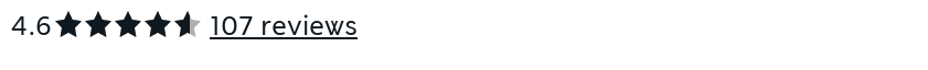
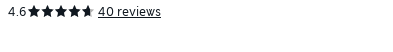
- 107 reviews
+ 40 reviews
